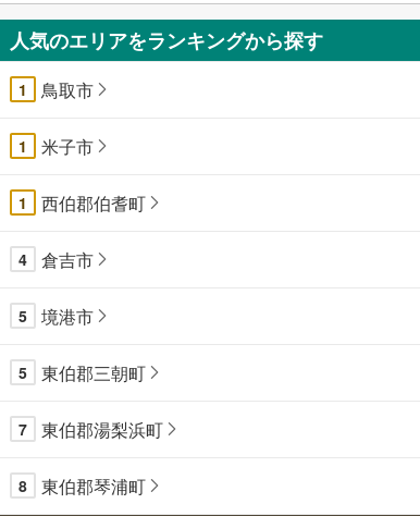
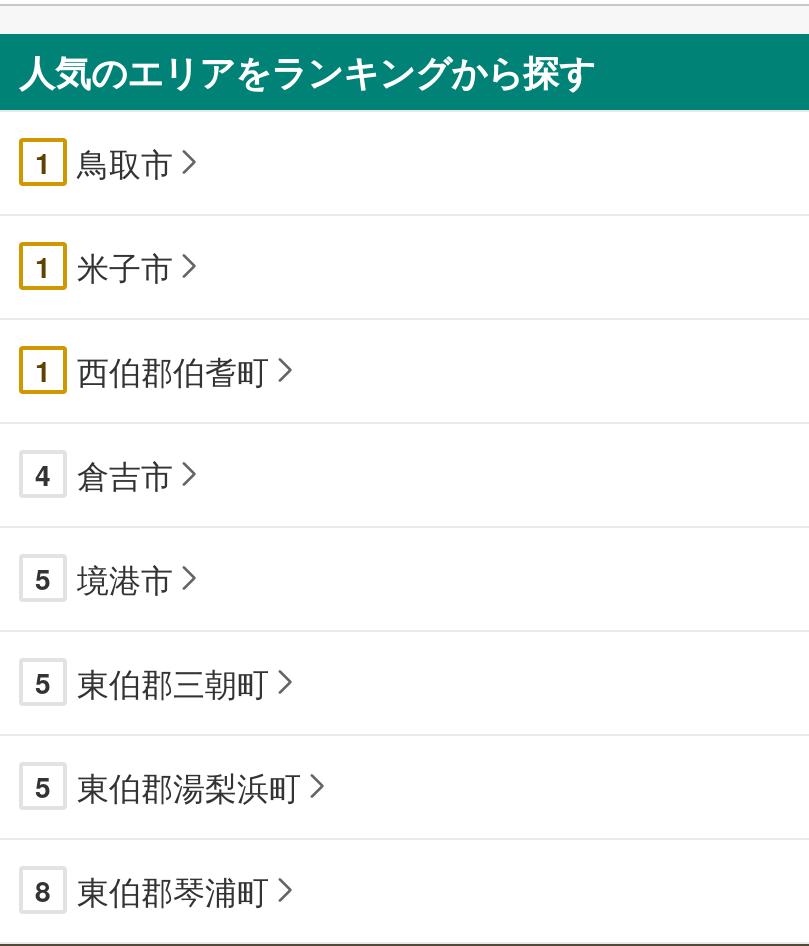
- 7 東伯郡湯梨浜町
+ 5 東伯郡湯梨浜町
